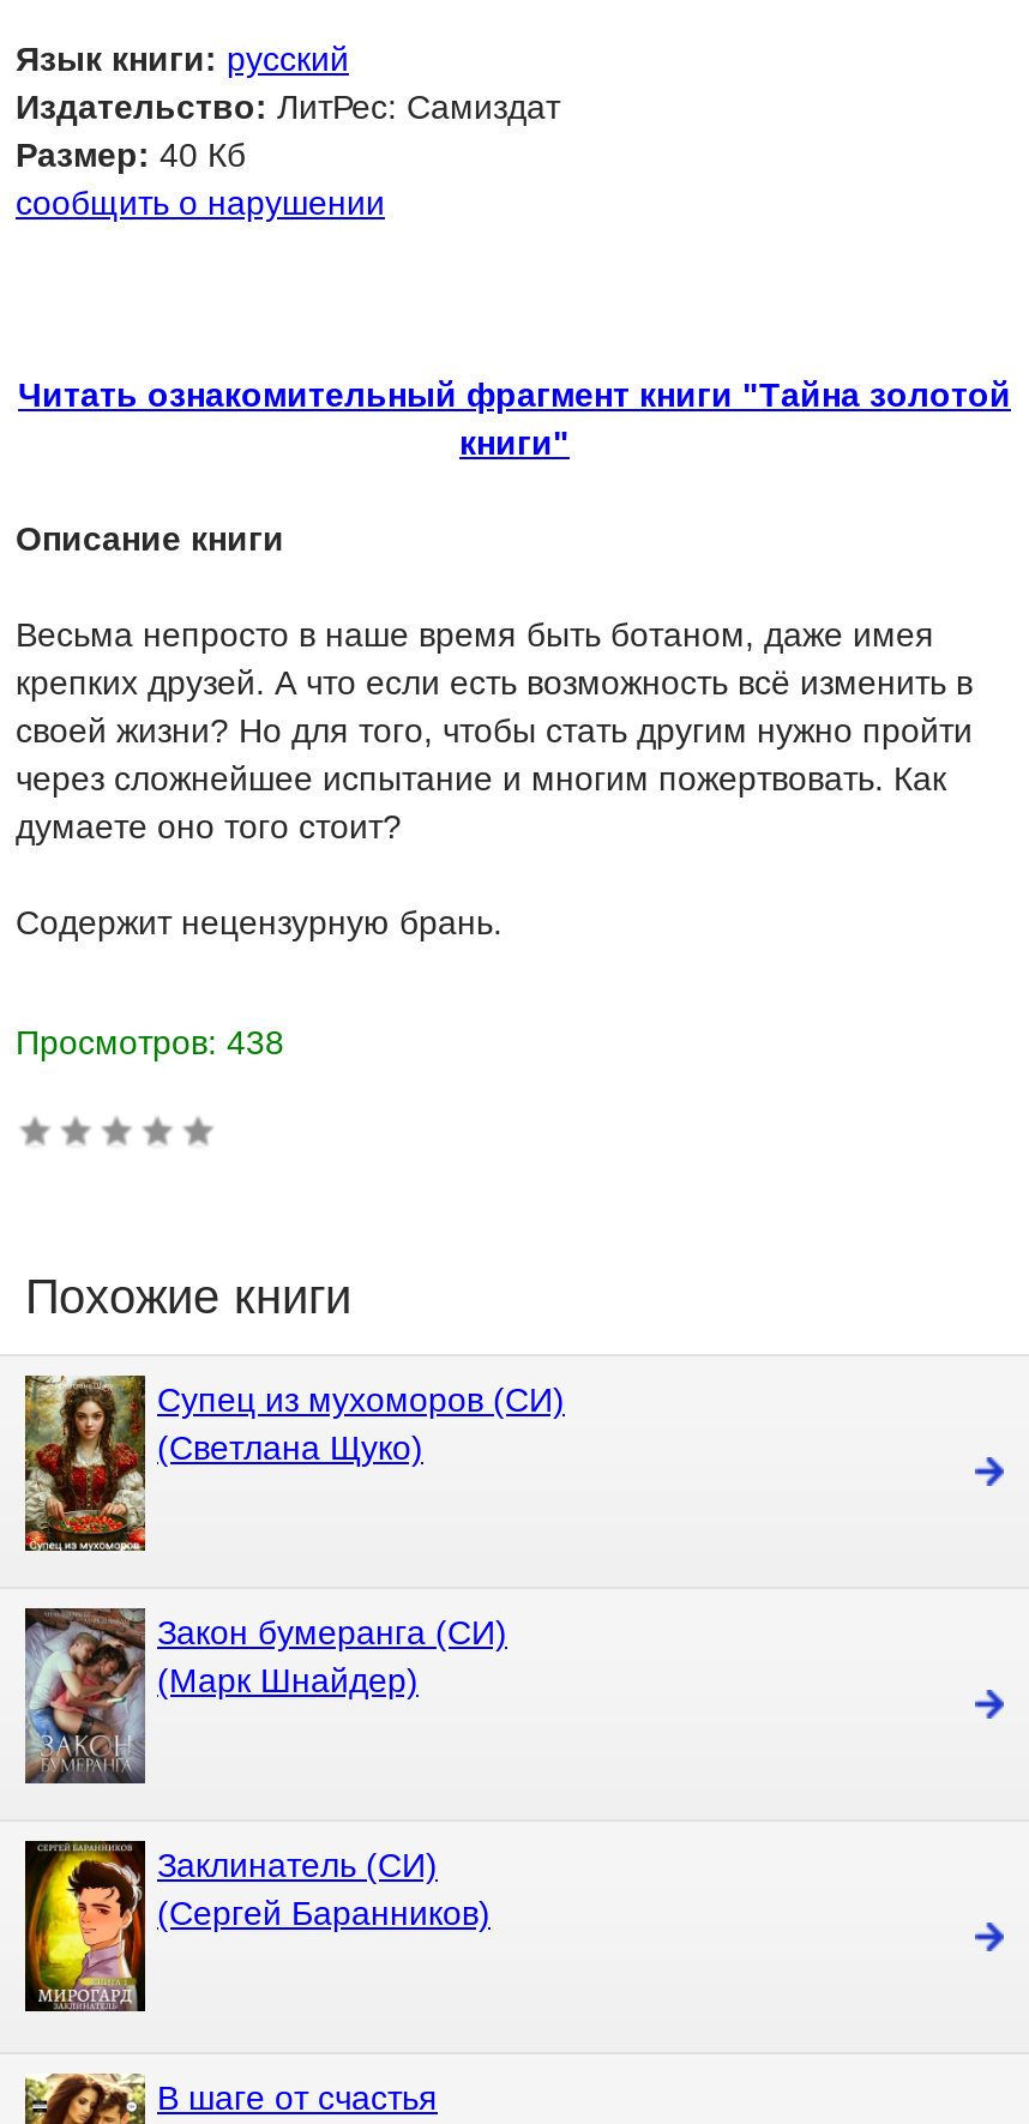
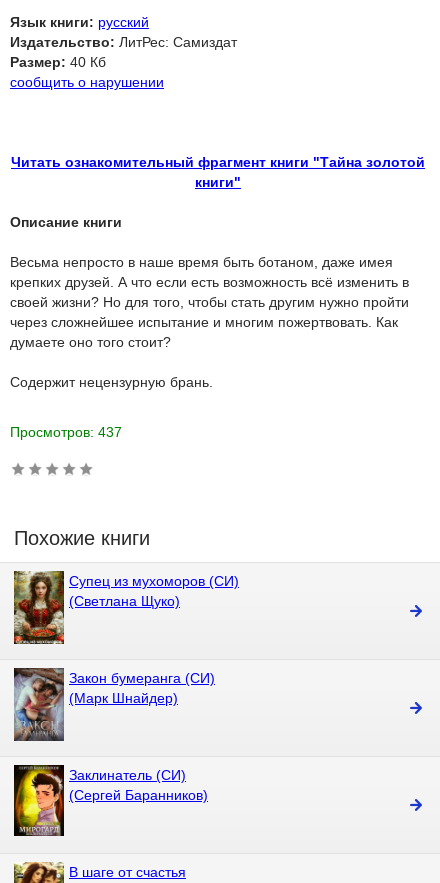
- Просмотров: 438
+ Просмотров: 437
